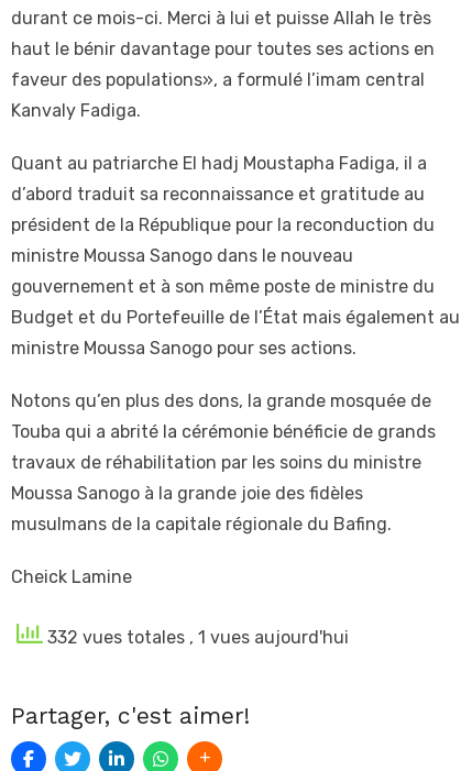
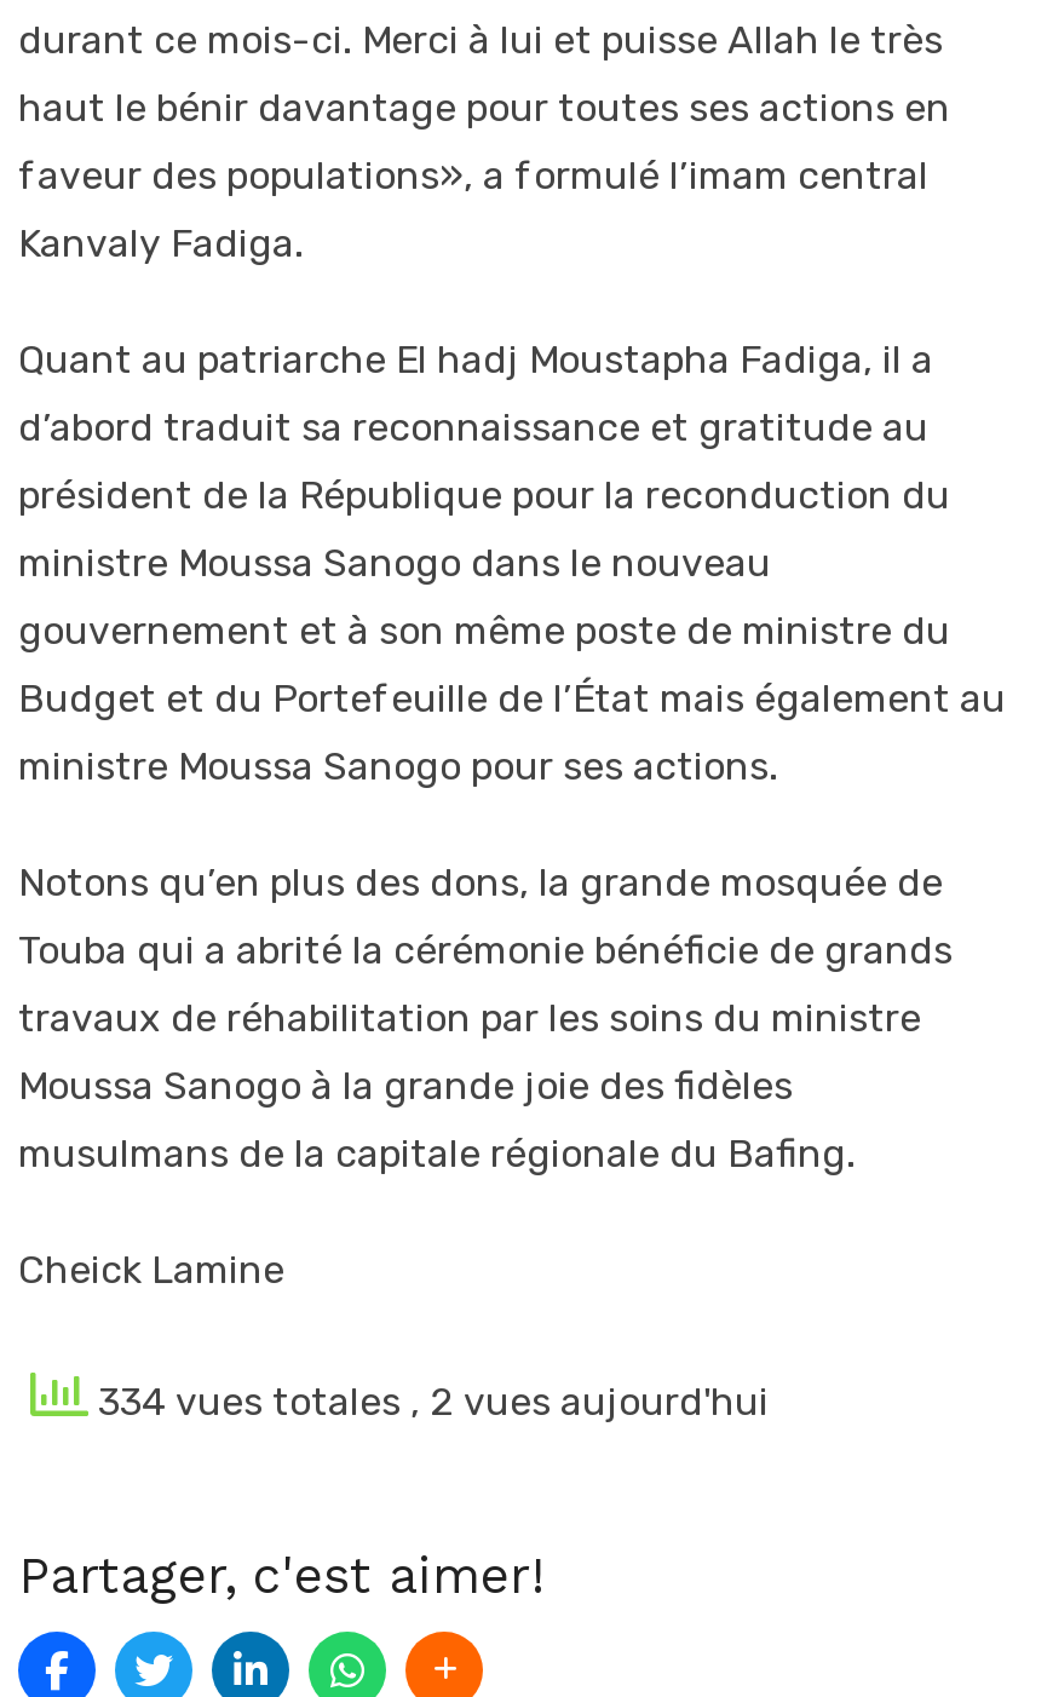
- 332 vues totales, 1 vues aujourd'hui
+ 334 vues totales, 2 vues aujourd'hui
